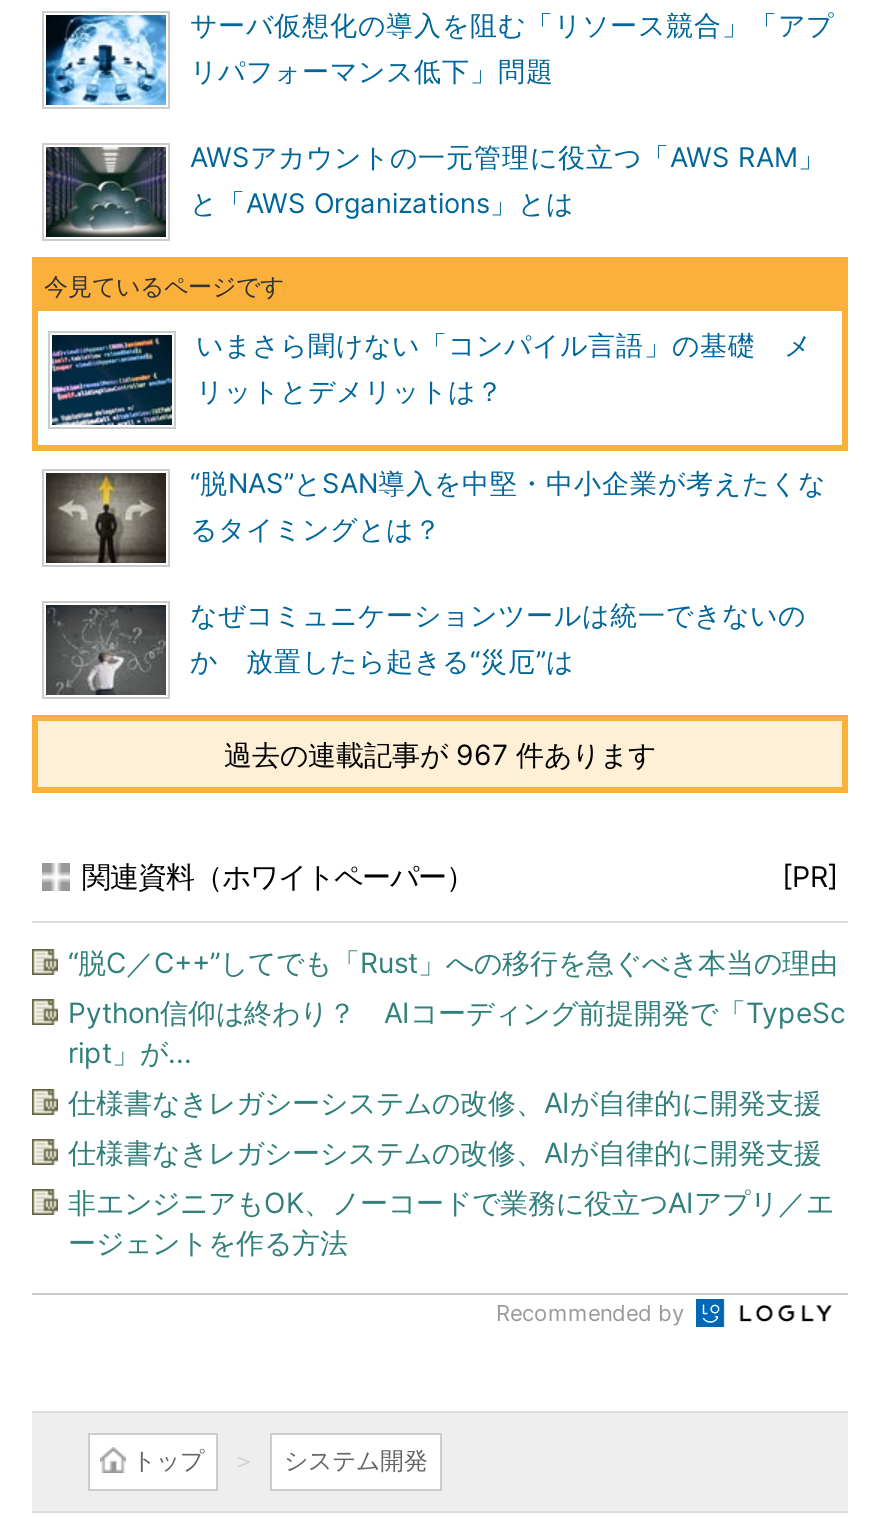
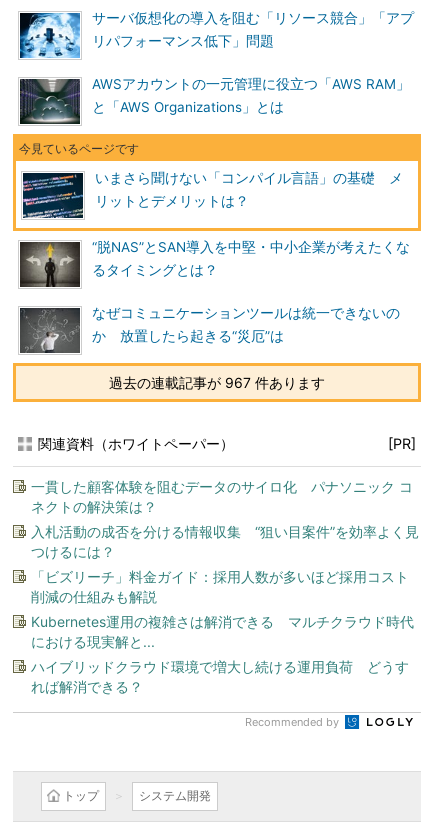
- “脱C／C++”してでも「Rust」への移行を急ぐべき本当の理由
+ 一貫した顧客体験を阻むデータのサイロ化 パナソニック コ
+ ネクトの解決策は？

- Python信仰は終わり？ AIコーディング前提開発で「TypeSc
- ript」が...
+ 入札活動の成否を分ける情報収集 “狙い目案件”を効率よく見
+ つけるには？

- 仕様書なきレガシーシステムの改修、AIが自律的に開発支援
+ 「ビズリーチ」料金ガイド：採用人数が多いほど採用コスト
+ 削減の仕組みも解説

- 仕様書なきレガシーシステムの改修、AIが自律的に開発支援
+ Kubernetes運用の複雑さは解消できる マルチクラウド時代
+ における現実解と...

- 非エンジニアもOK、ノーコードで業務に役立つAIアプリ／エ
- ージェントを作る方法
+ ハイブリッドクラウド環境で増大し続ける運用負荷 どうす
+ れば解消できる？
